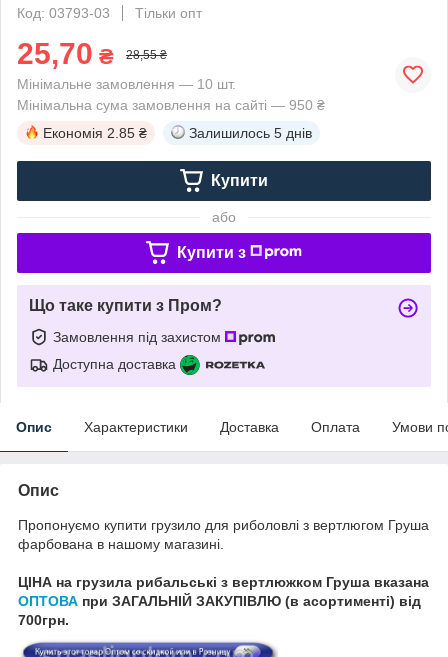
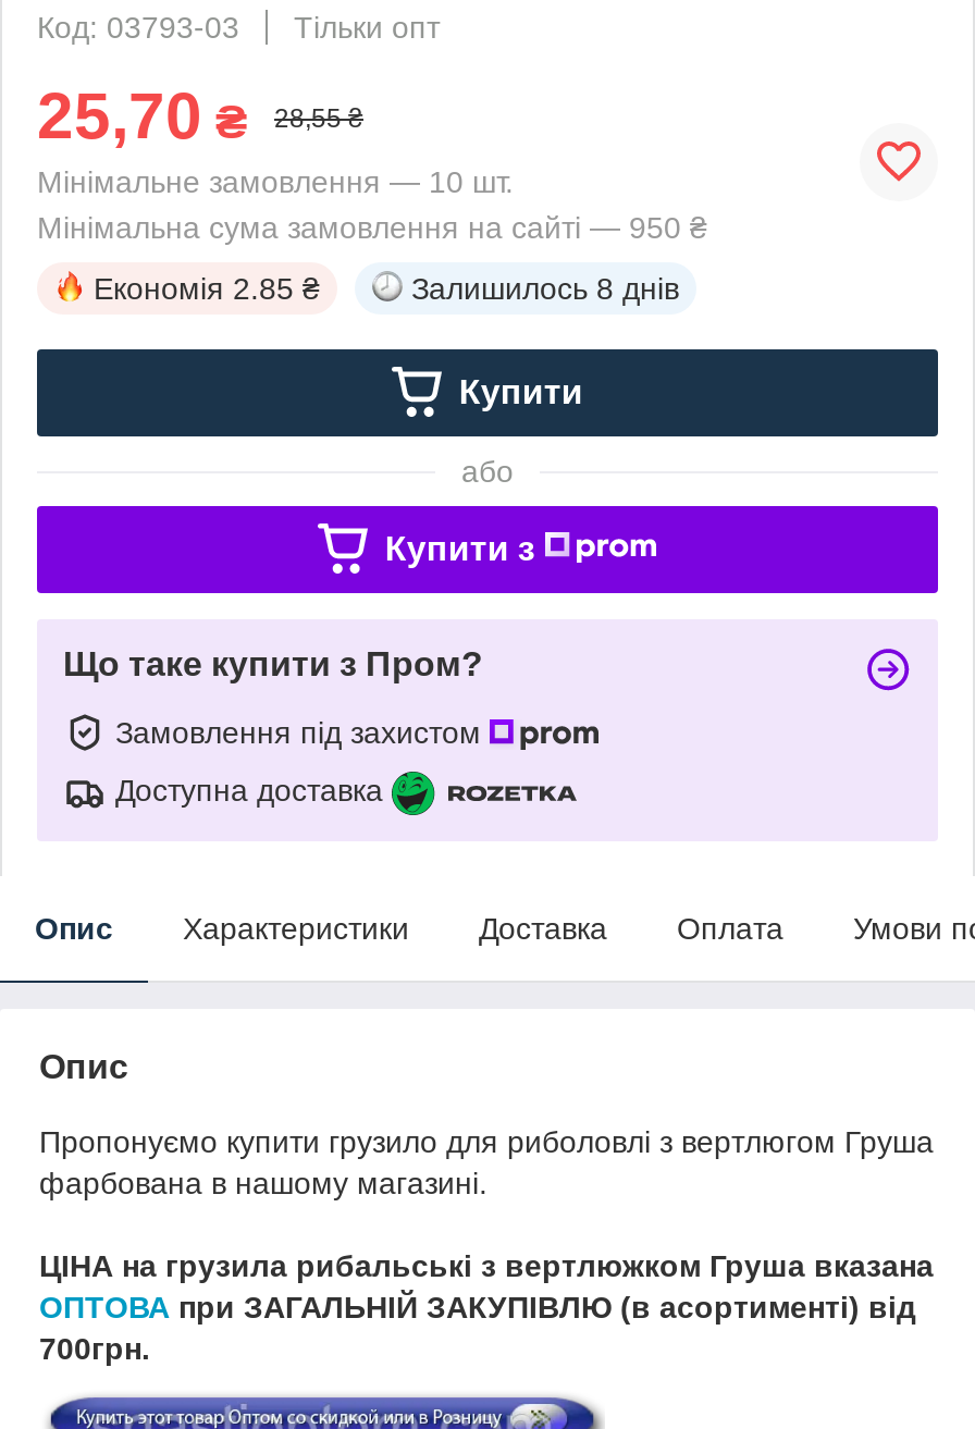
- Залишилось 5 днів
+ Залишилось 8 днів
